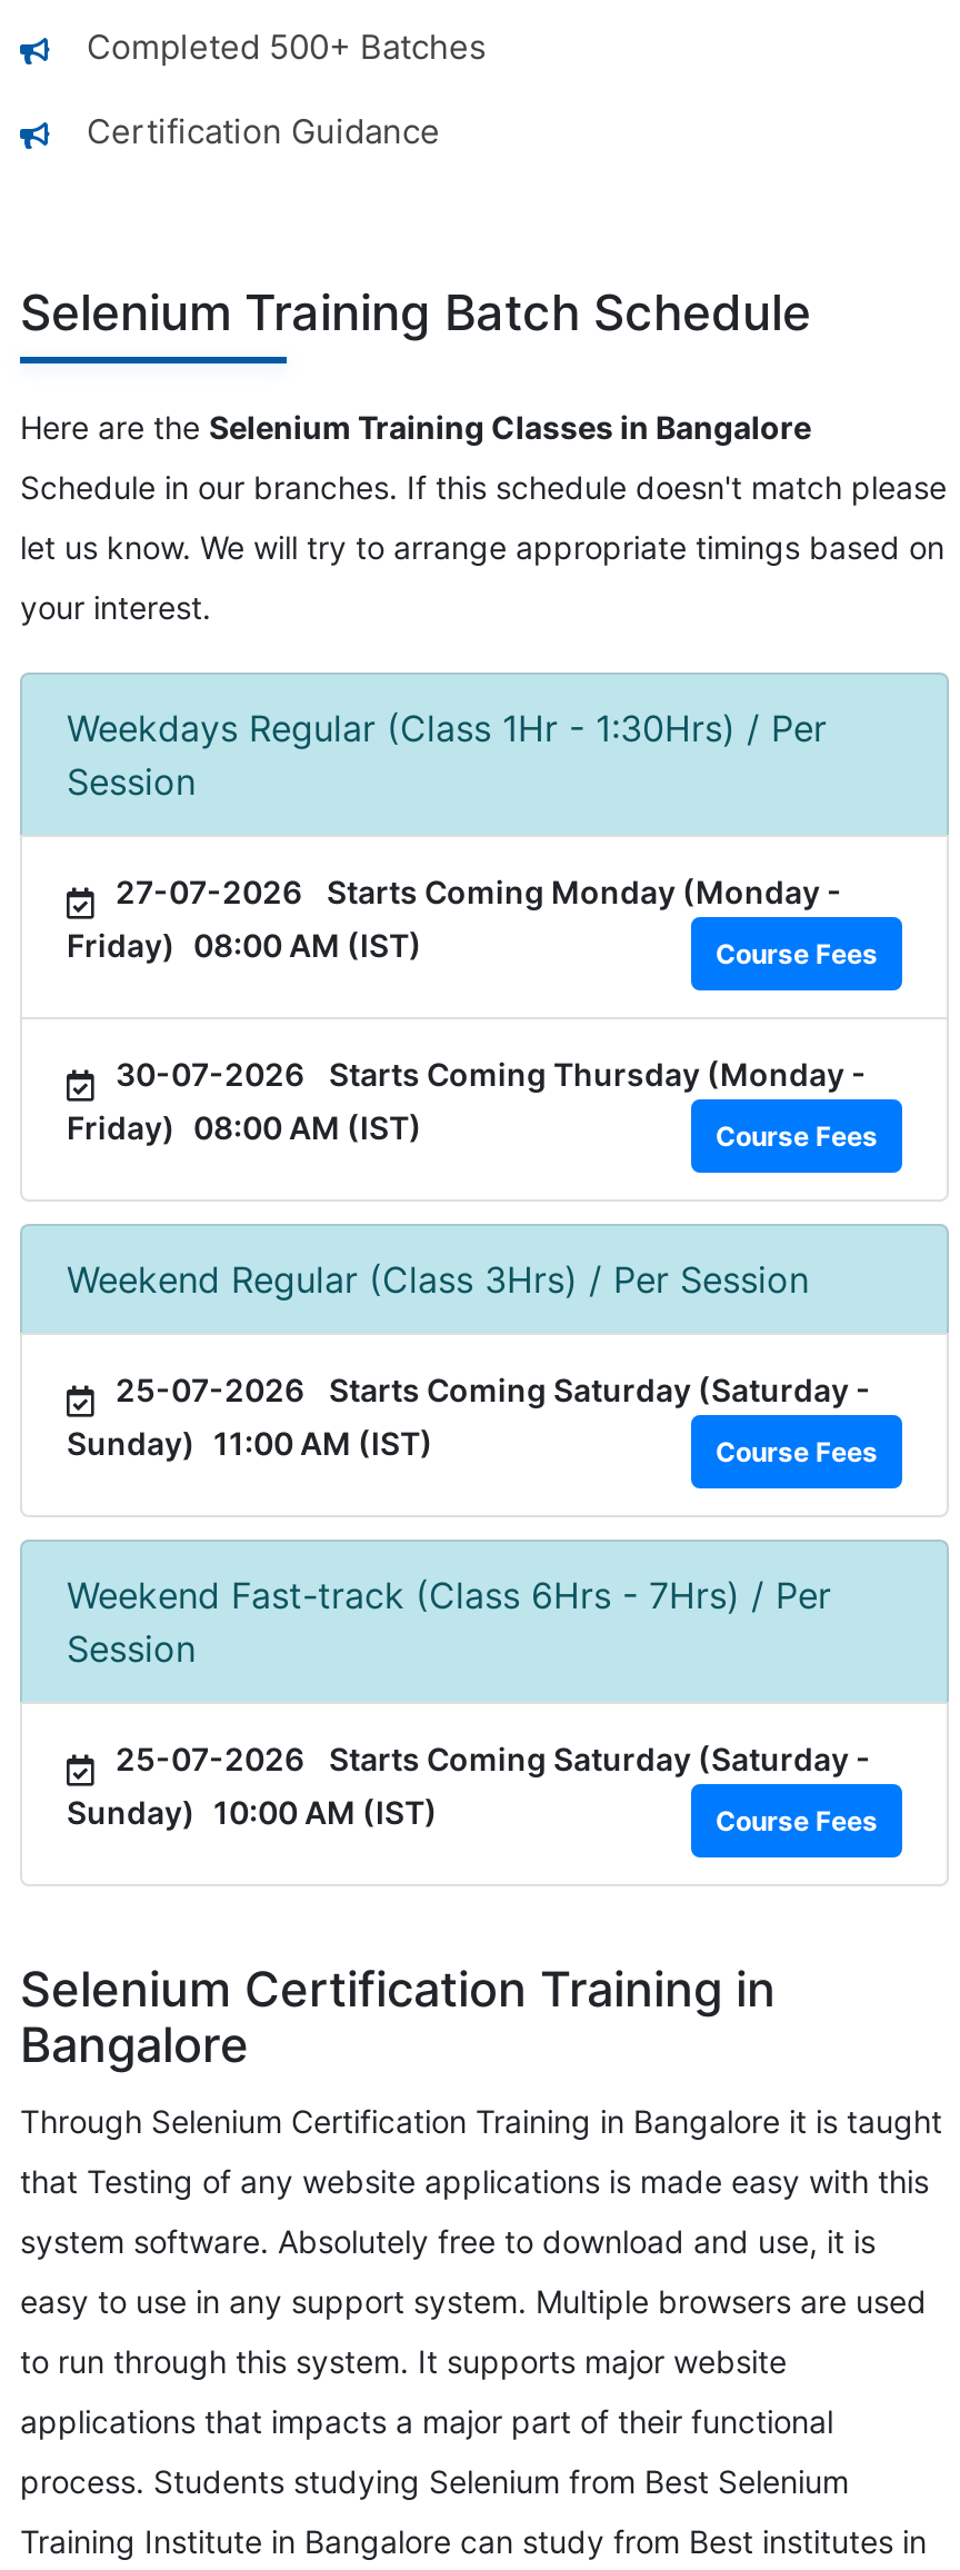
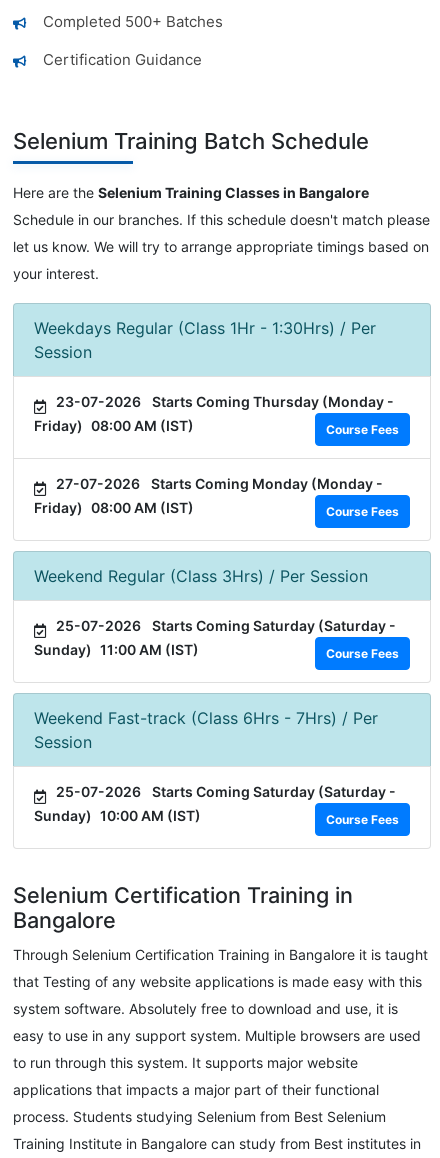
+ 23-07-2026 Starts Coming Thursday (Monday -

moved down: 27-07-2026 Starts Coming Monday (Monday -

- 30-07-2026 Starts Coming Thursday (Monday -
